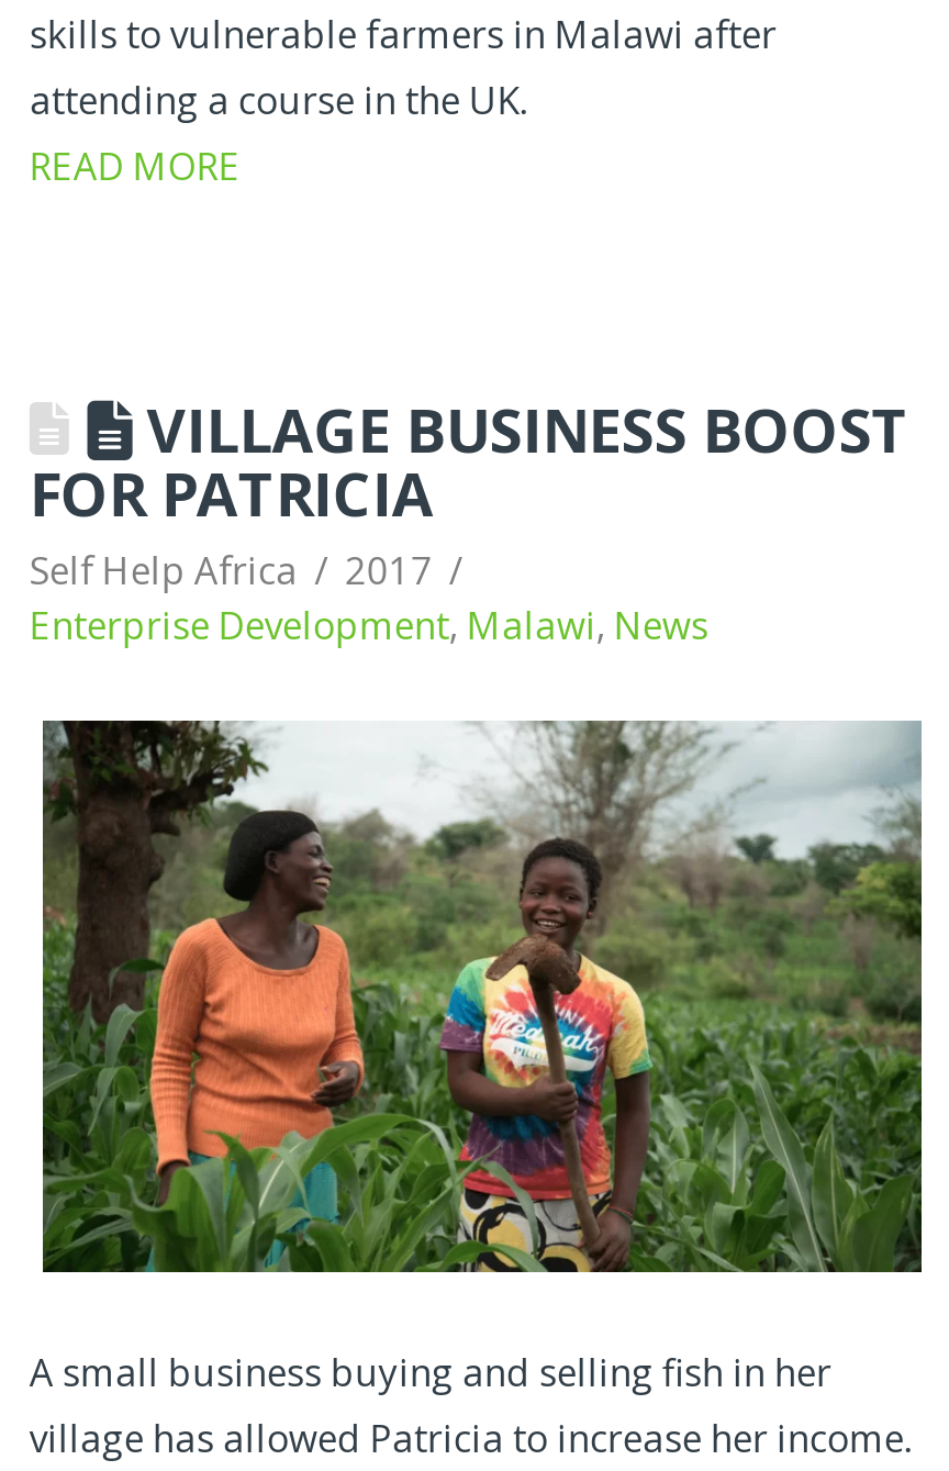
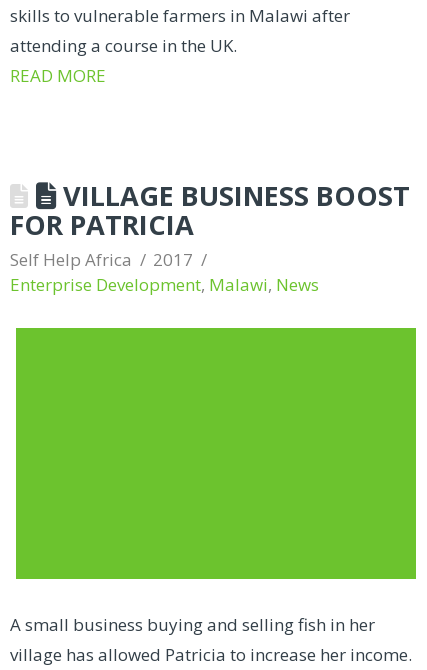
- [image]
